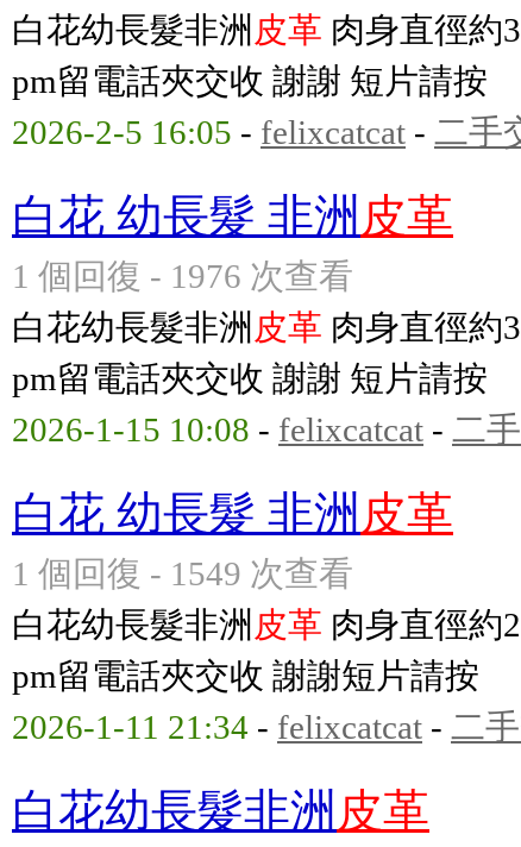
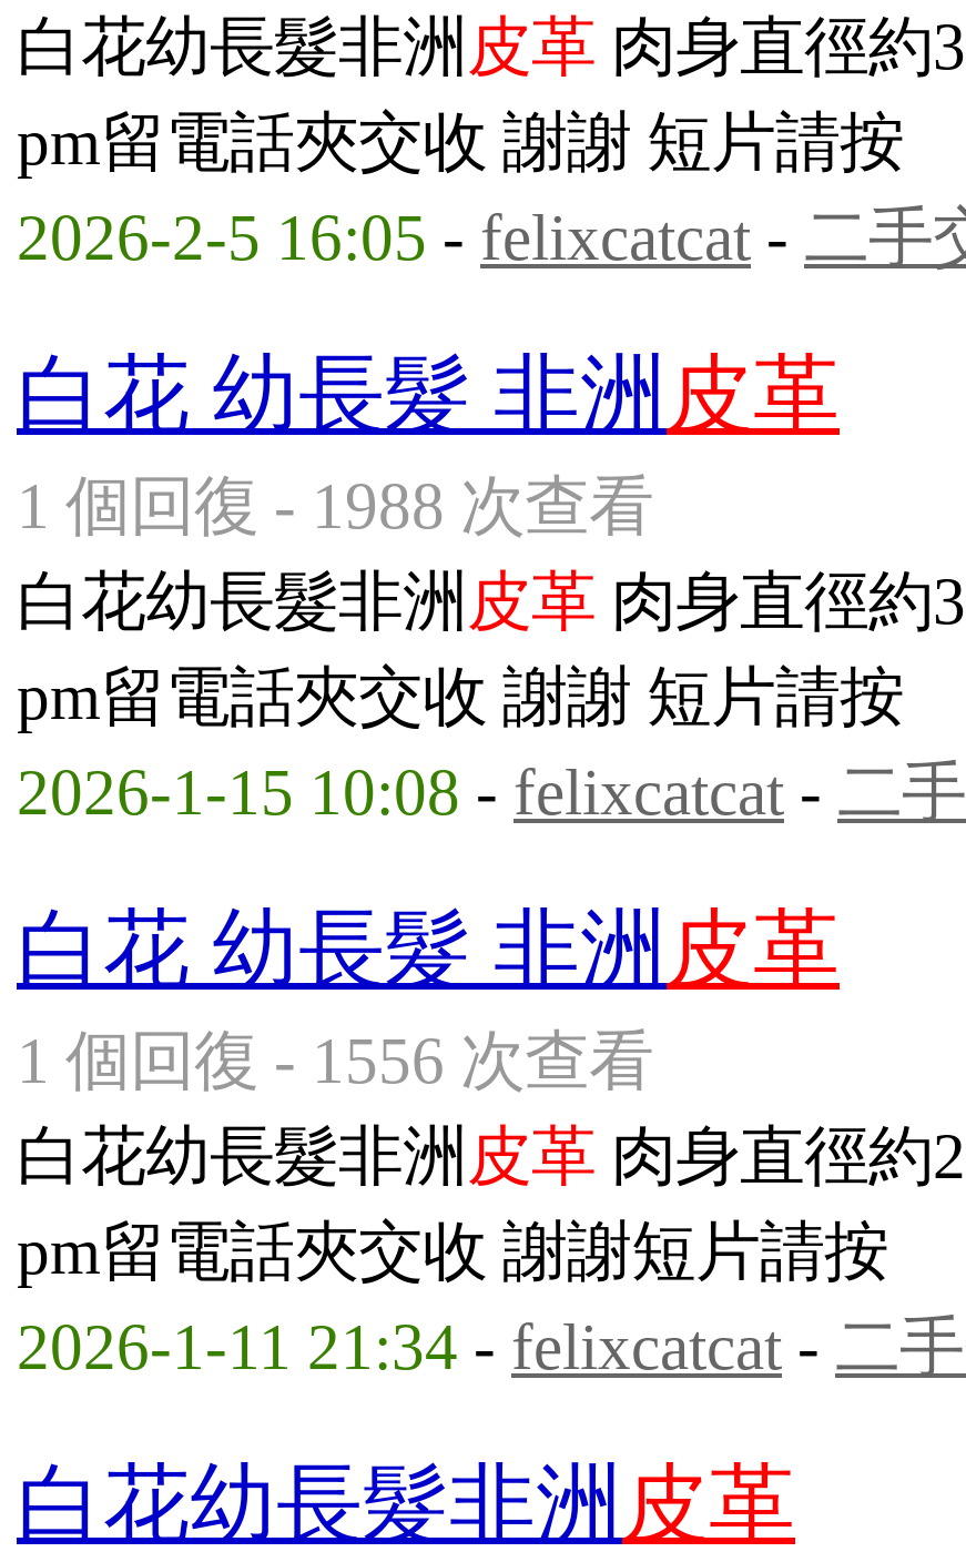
- 1 個回復 - 1976 次查看
+ 1 個回復 - 1988 次查看

- 1 個回復 - 1549 次查看
+ 1 個回復 - 1556 次查看
